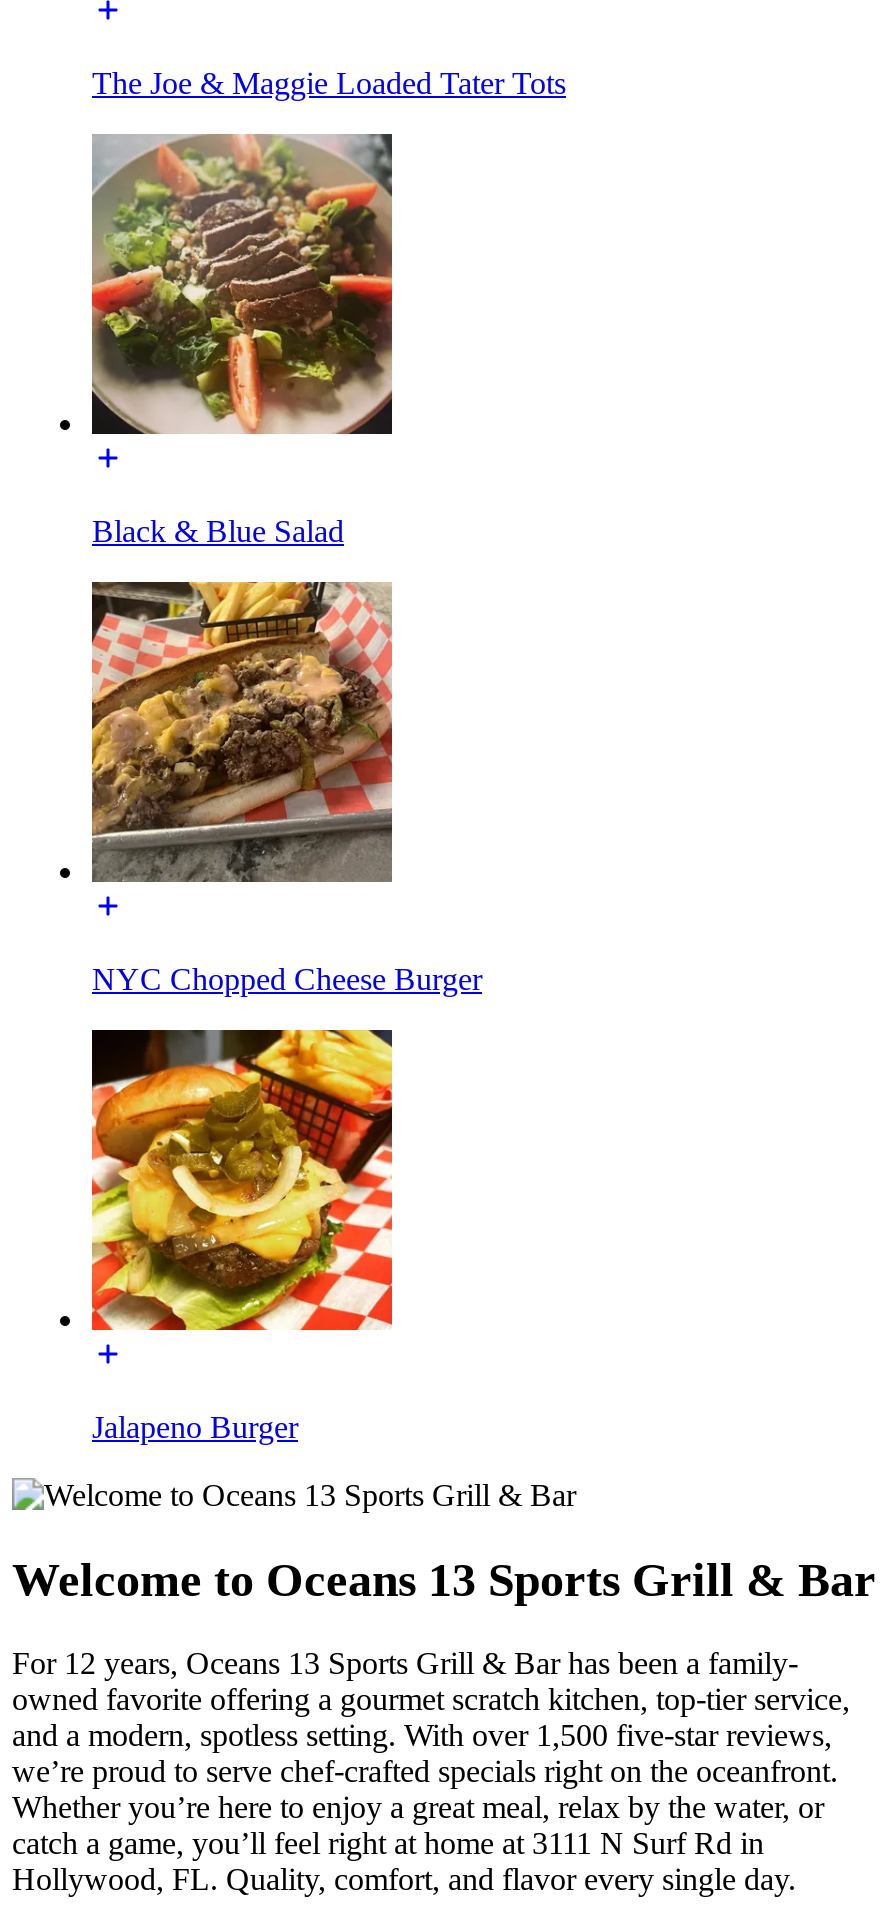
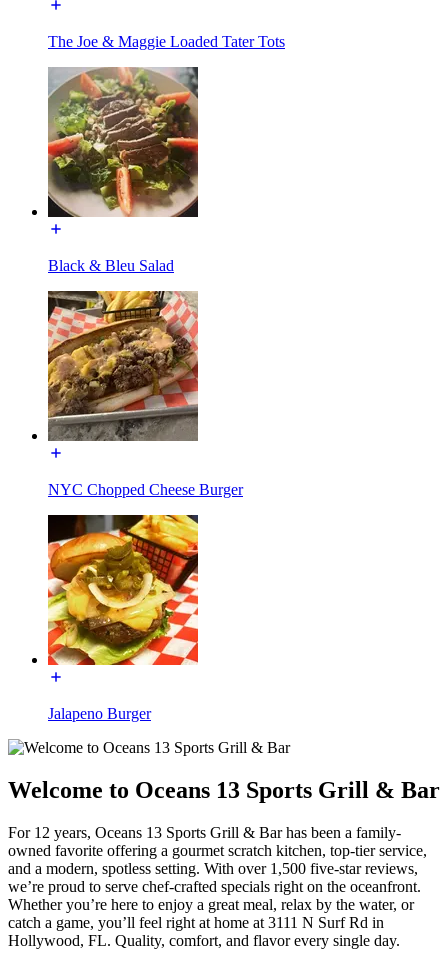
- Black & Blue Salad
+ Black & Bleu Salad
